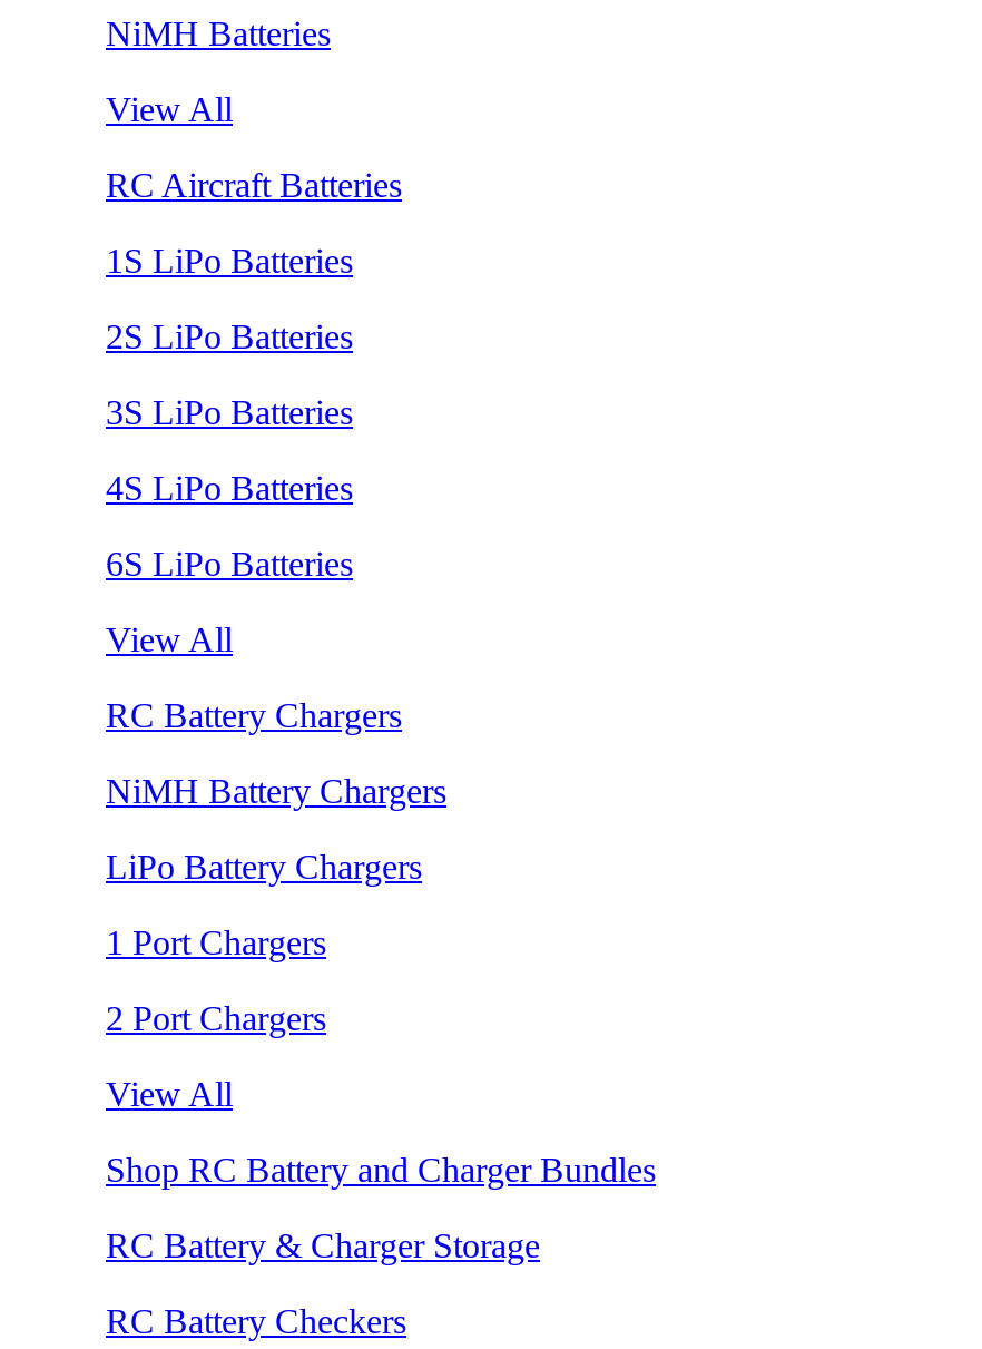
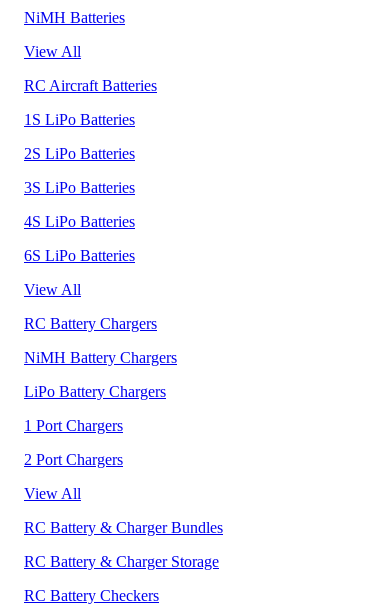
- Shop RC Battery and Charger Bundles
+ RC Battery & Charger Bundles
